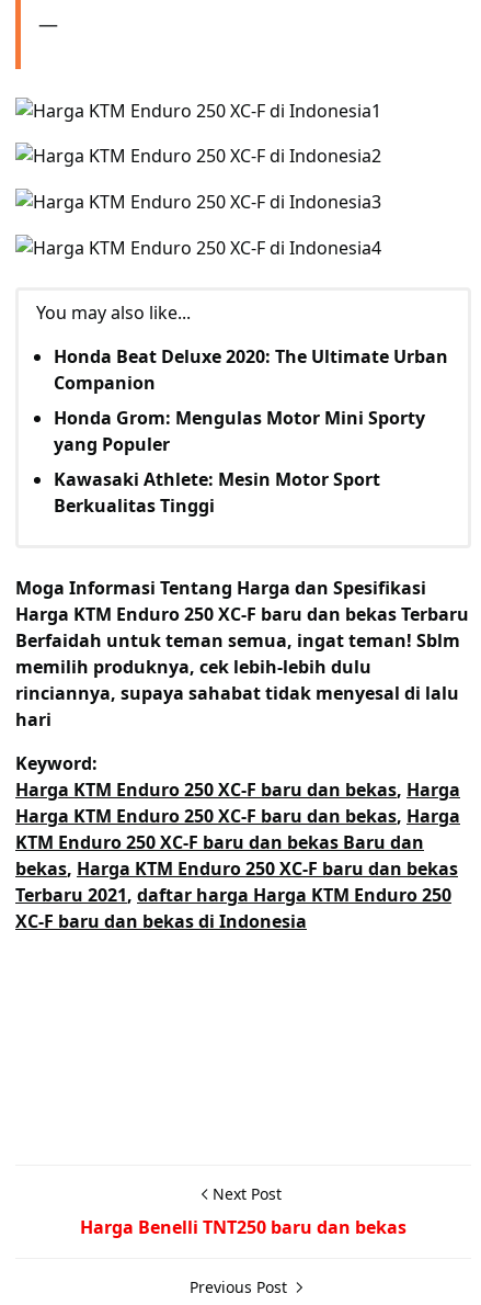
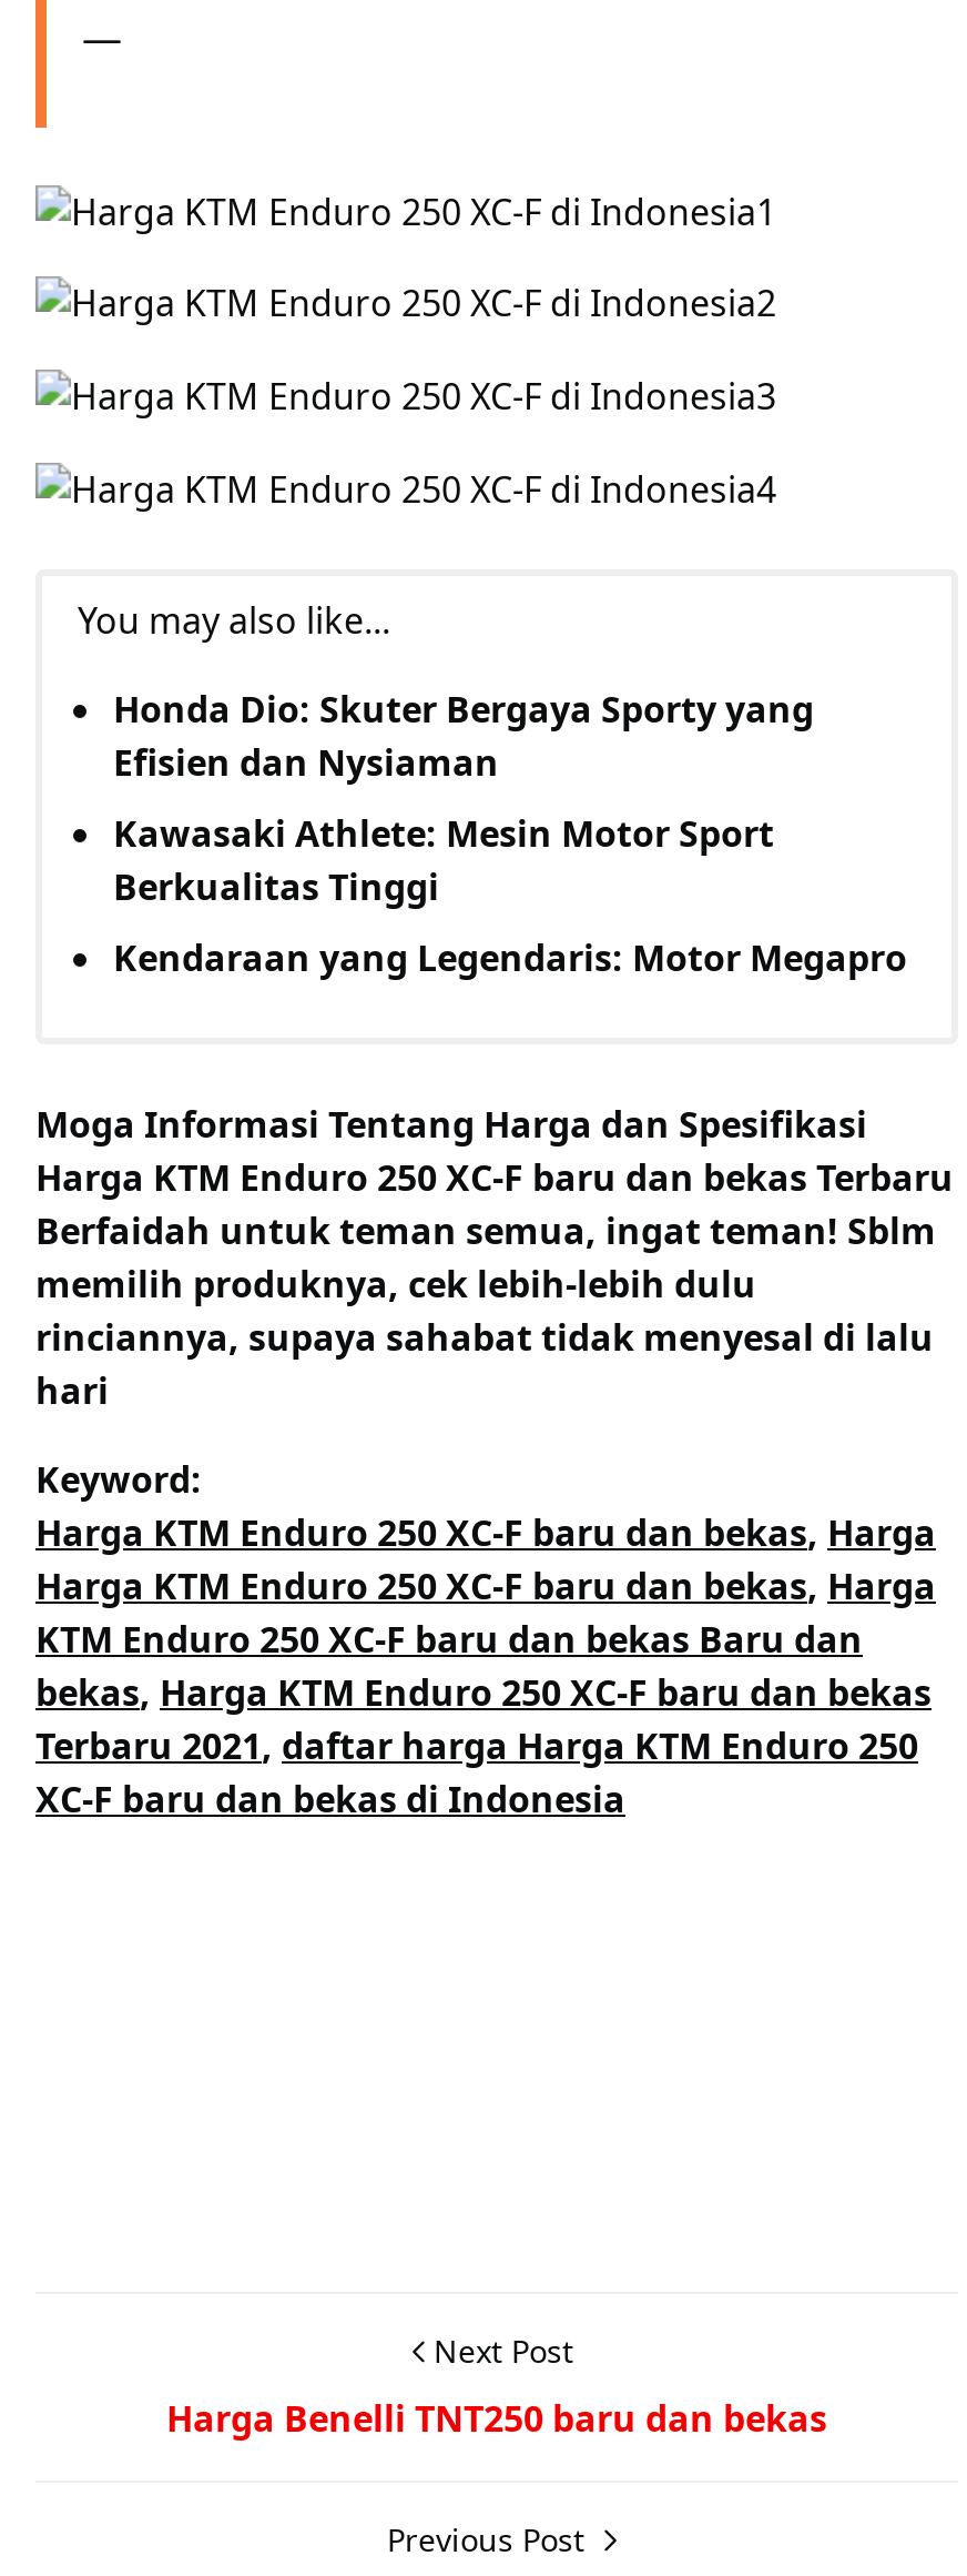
- Honda Beat Deluxe 2020: The Ultimate Urban
- Companion
- Honda Grom: Mengulas Motor Mini Sporty
- yang Populer
+ Honda Dio: Skuter Bergaya Sporty yang
+ Efisien dan Nysiaman

moved up: Kawasaki Athlete: Mesin Motor Sport | Berkualitas Tinggi

+ Kendaraan yang Legendaris: Motor Megapro
